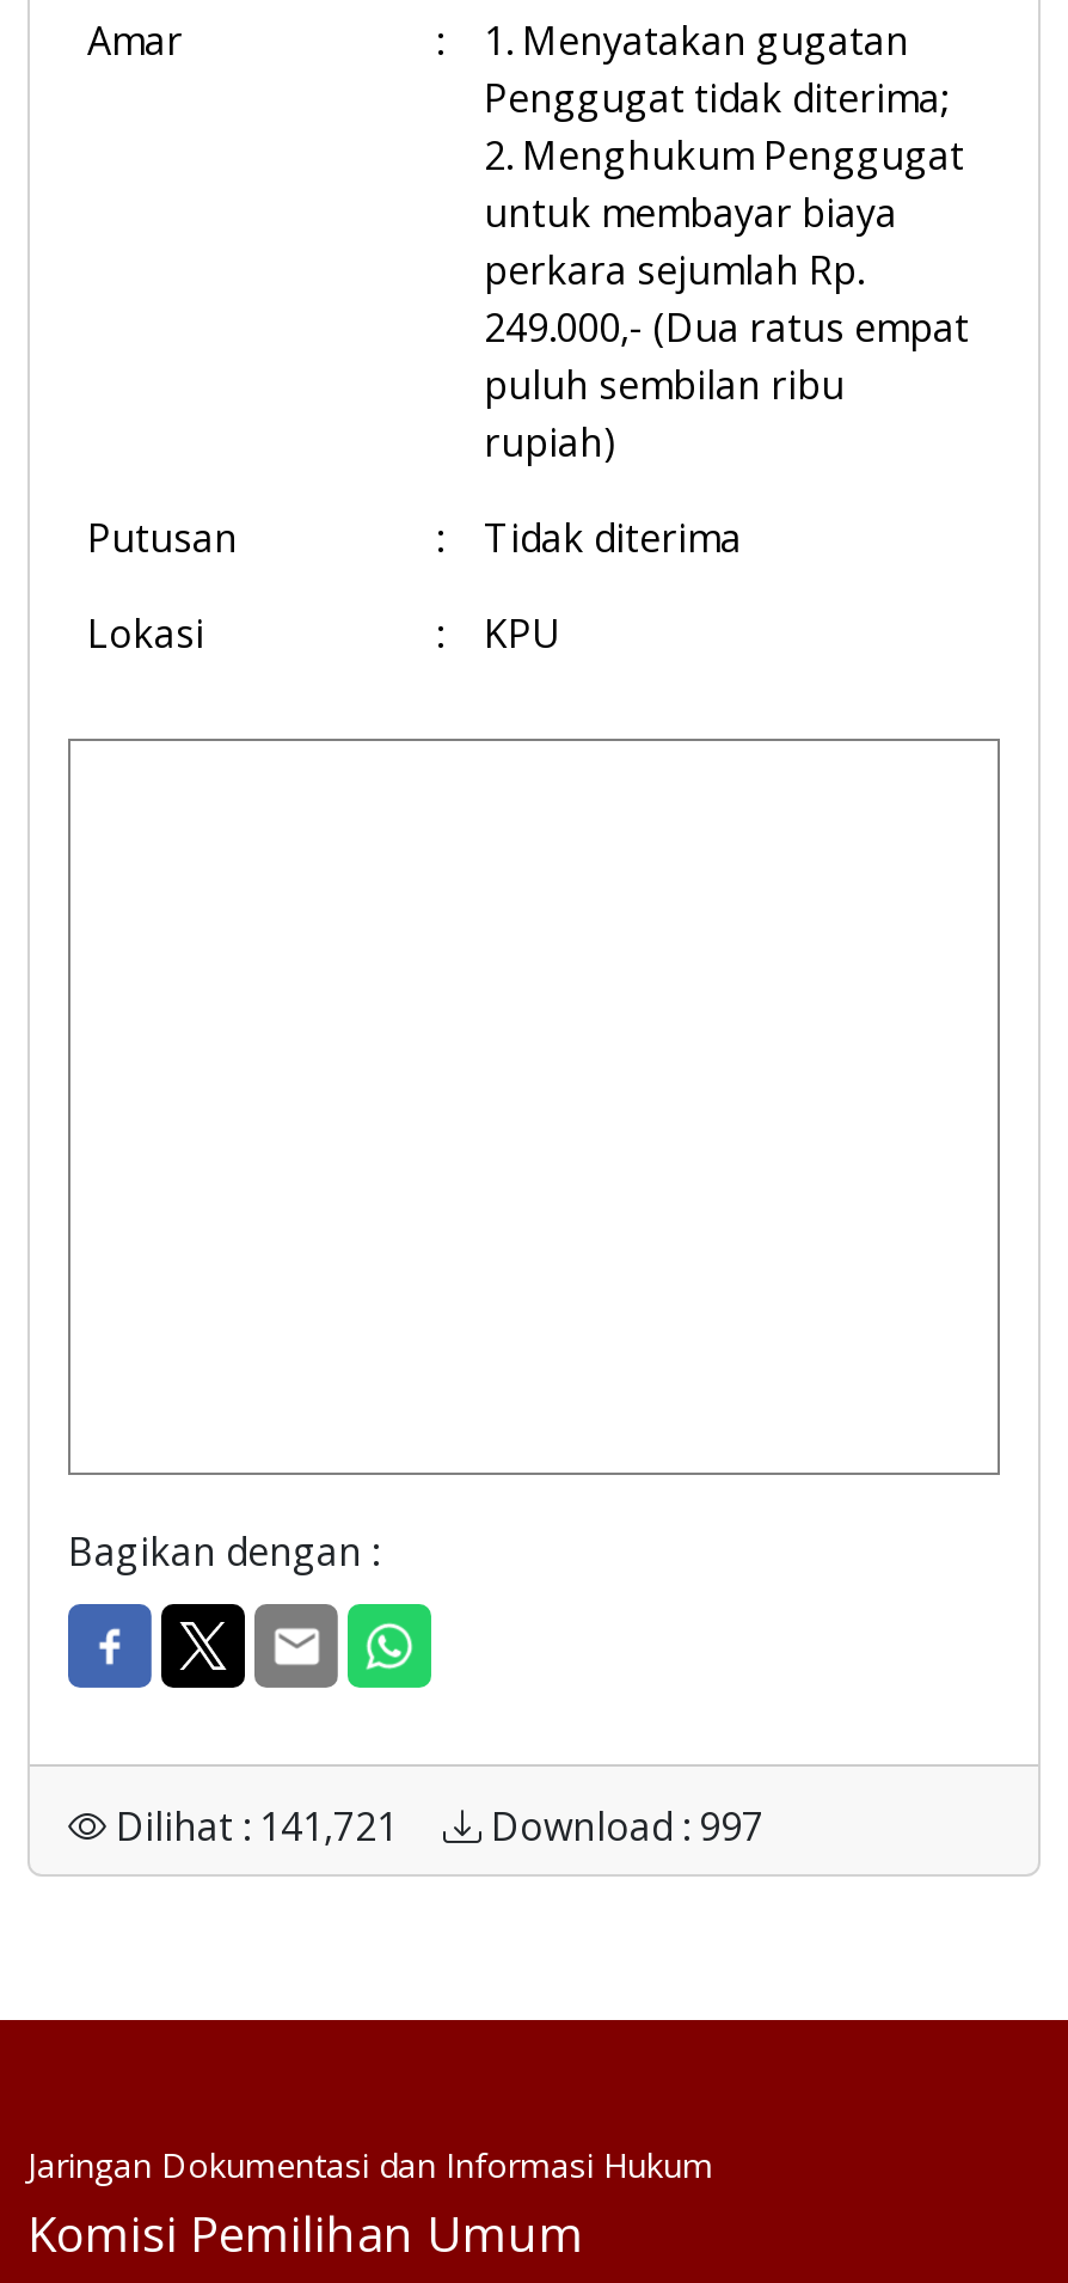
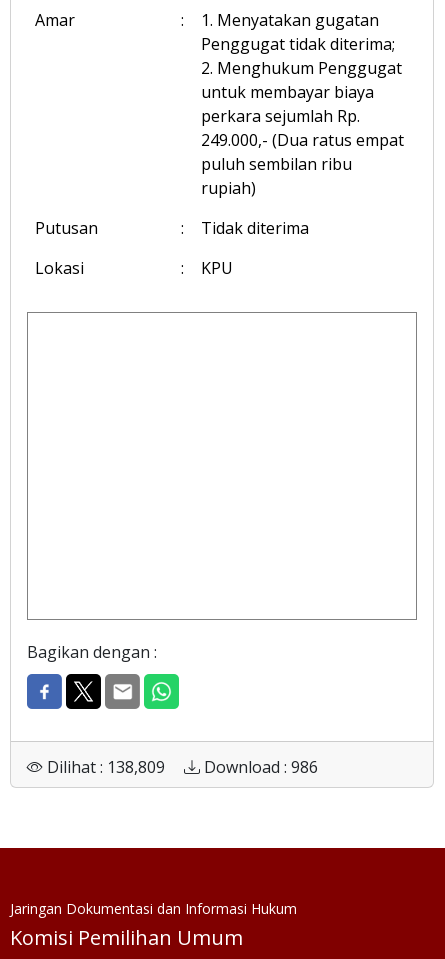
- Dilihat : 141,721
+ Dilihat : 138,809

- Download : 997
+ Download : 986
